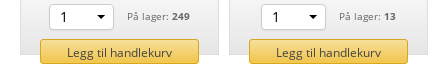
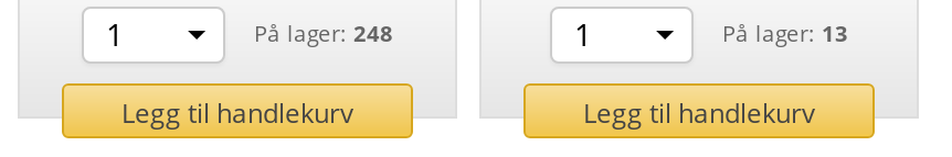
- På lager: 249
+ På lager: 248
